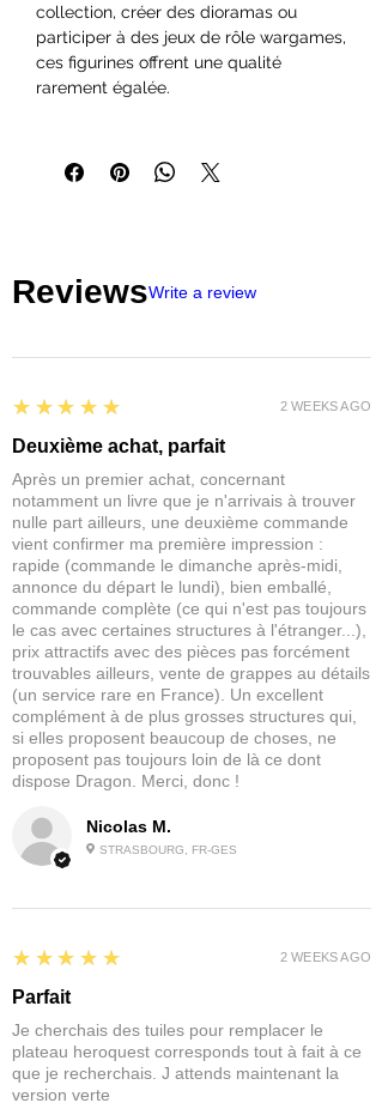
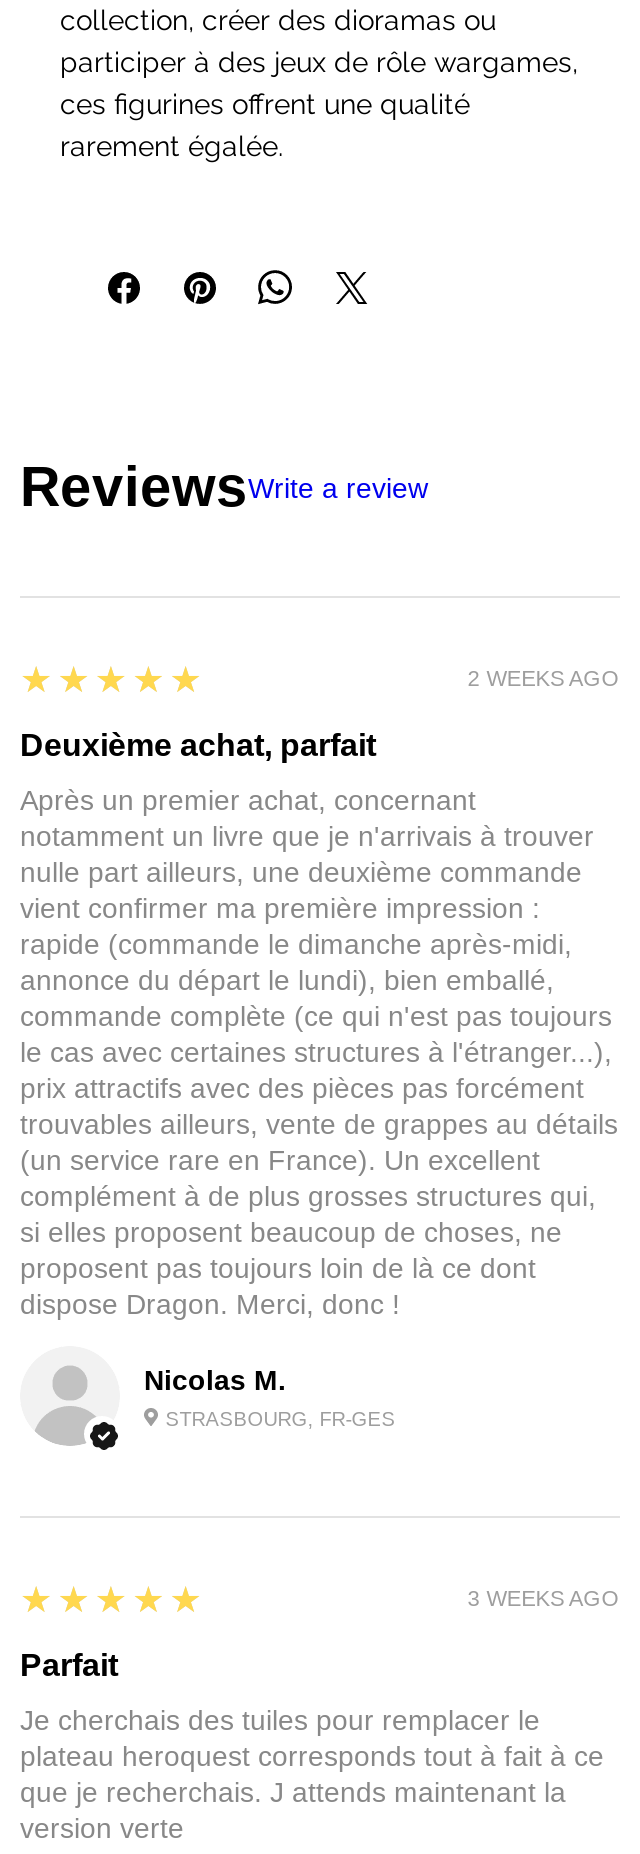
- 2 WEEKS AGO
+ 3 WEEKS AGO
